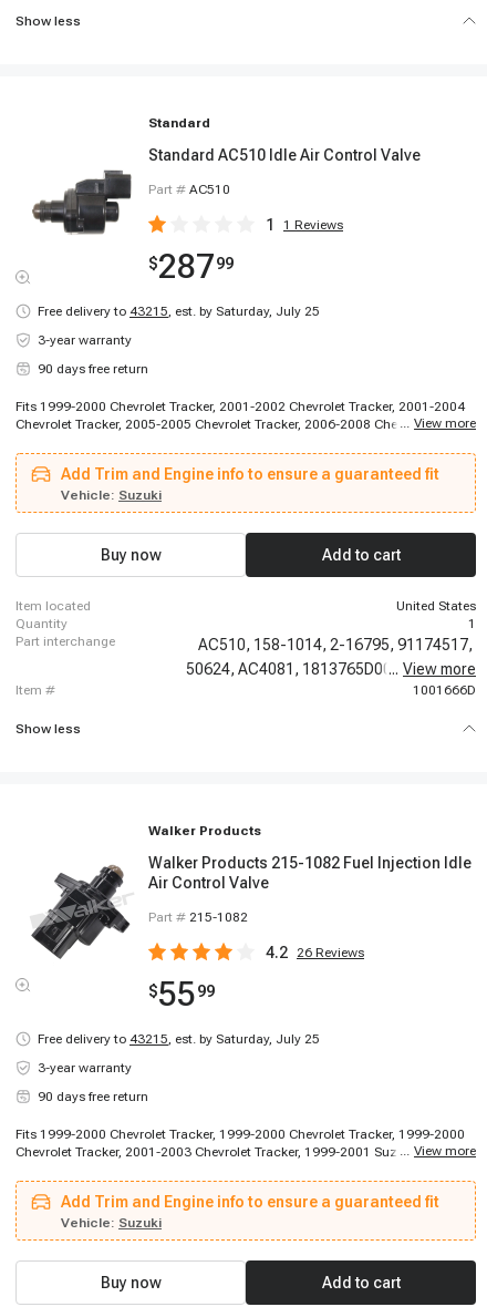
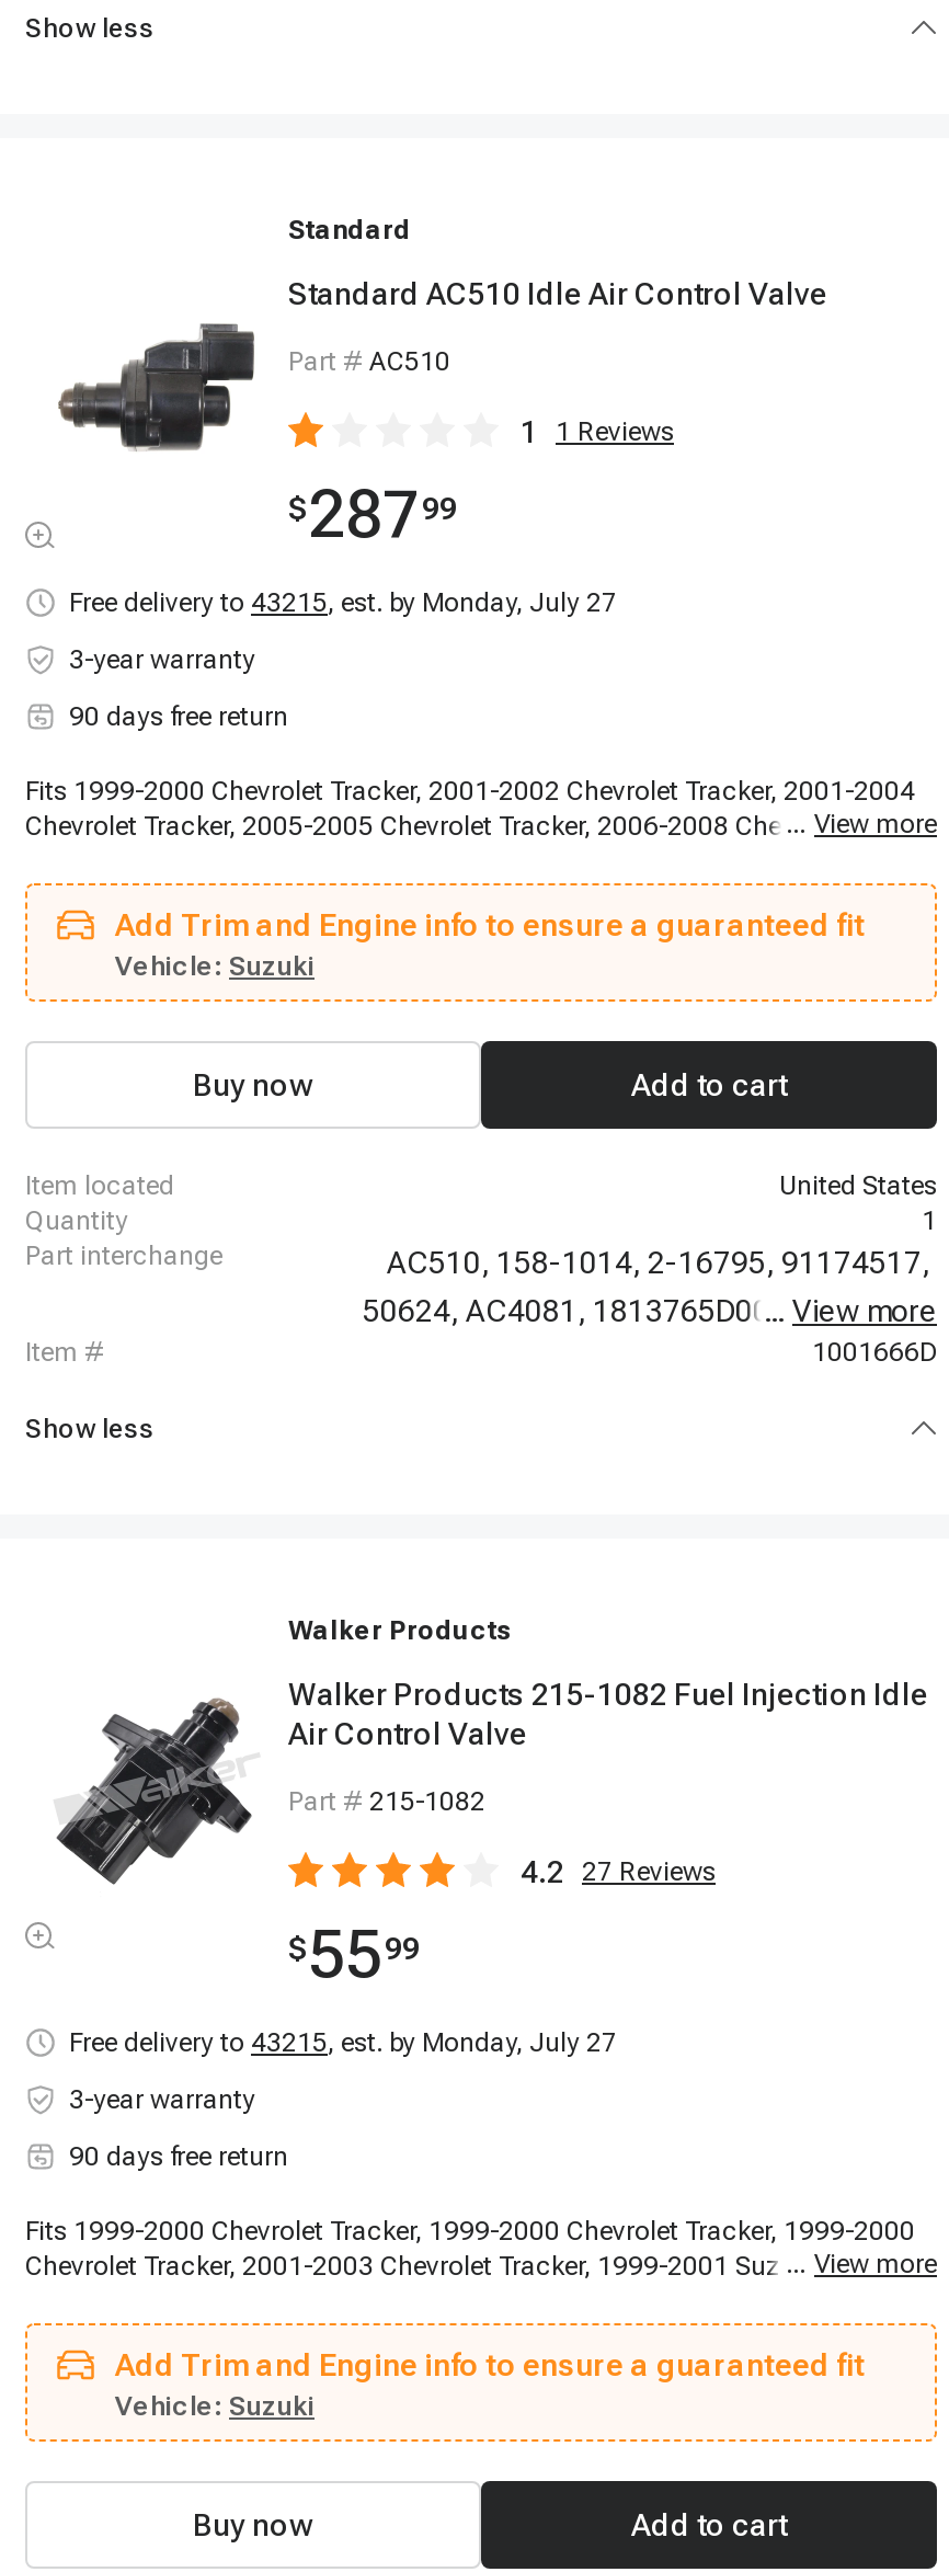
- Free delivery to 43215, est. by Saturday, July 25
+ Free delivery to 43215, est. by Monday, July 27

- 4.2 26 Reviews
+ 4.2 27 Reviews

- Free delivery to 43215, est. by Saturday, July 25
+ Free delivery to 43215, est. by Monday, July 27
